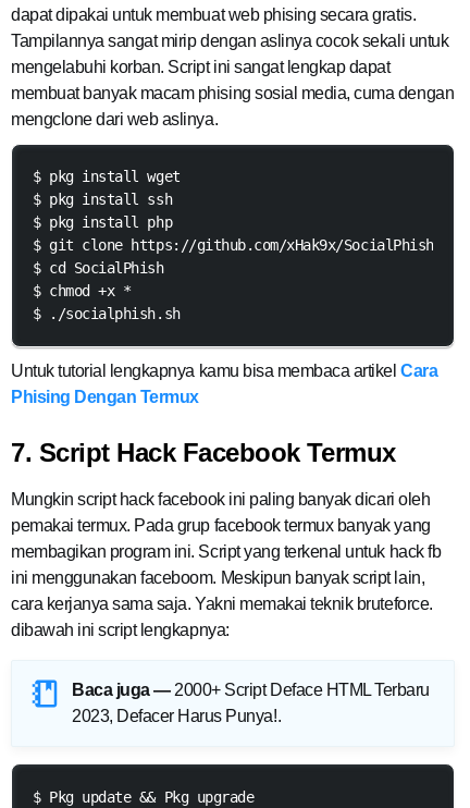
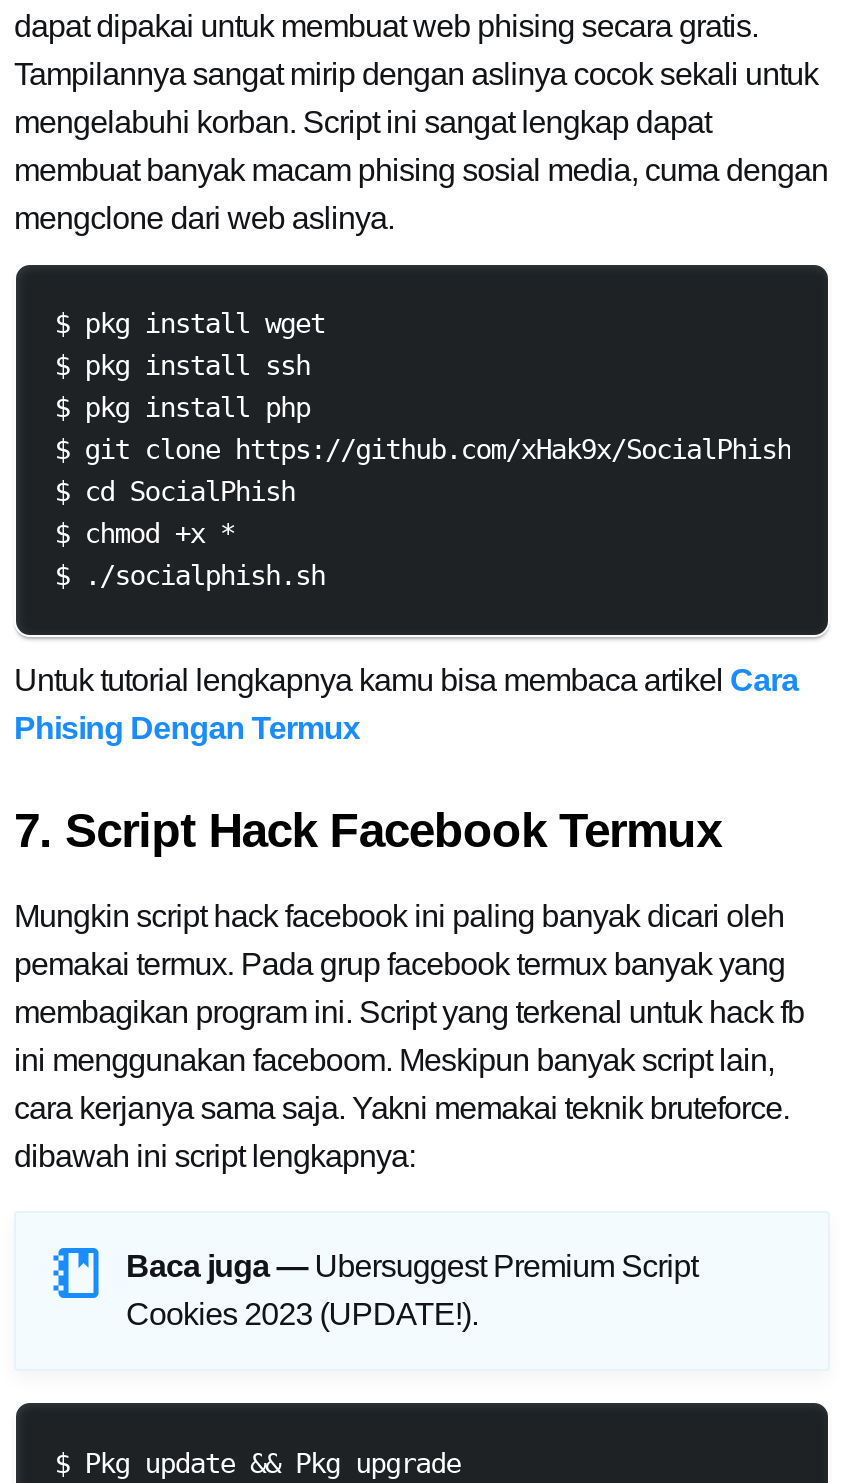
- Baca juga — 2000+ Script Deface HTML Terbaru
- 2023, Defacer Harus Punya!.
+ Baca juga — Ubersuggest Premium Script
+ Cookies 2023 (UPDATE!).
